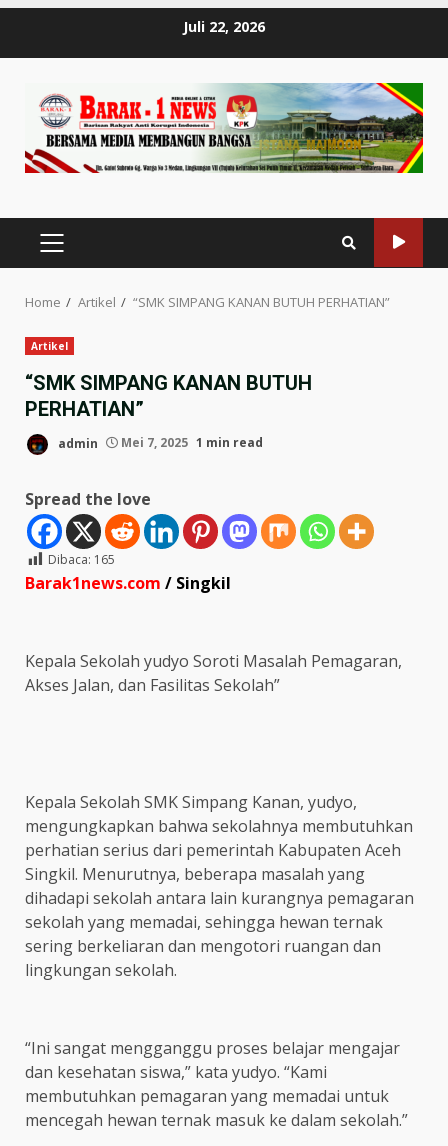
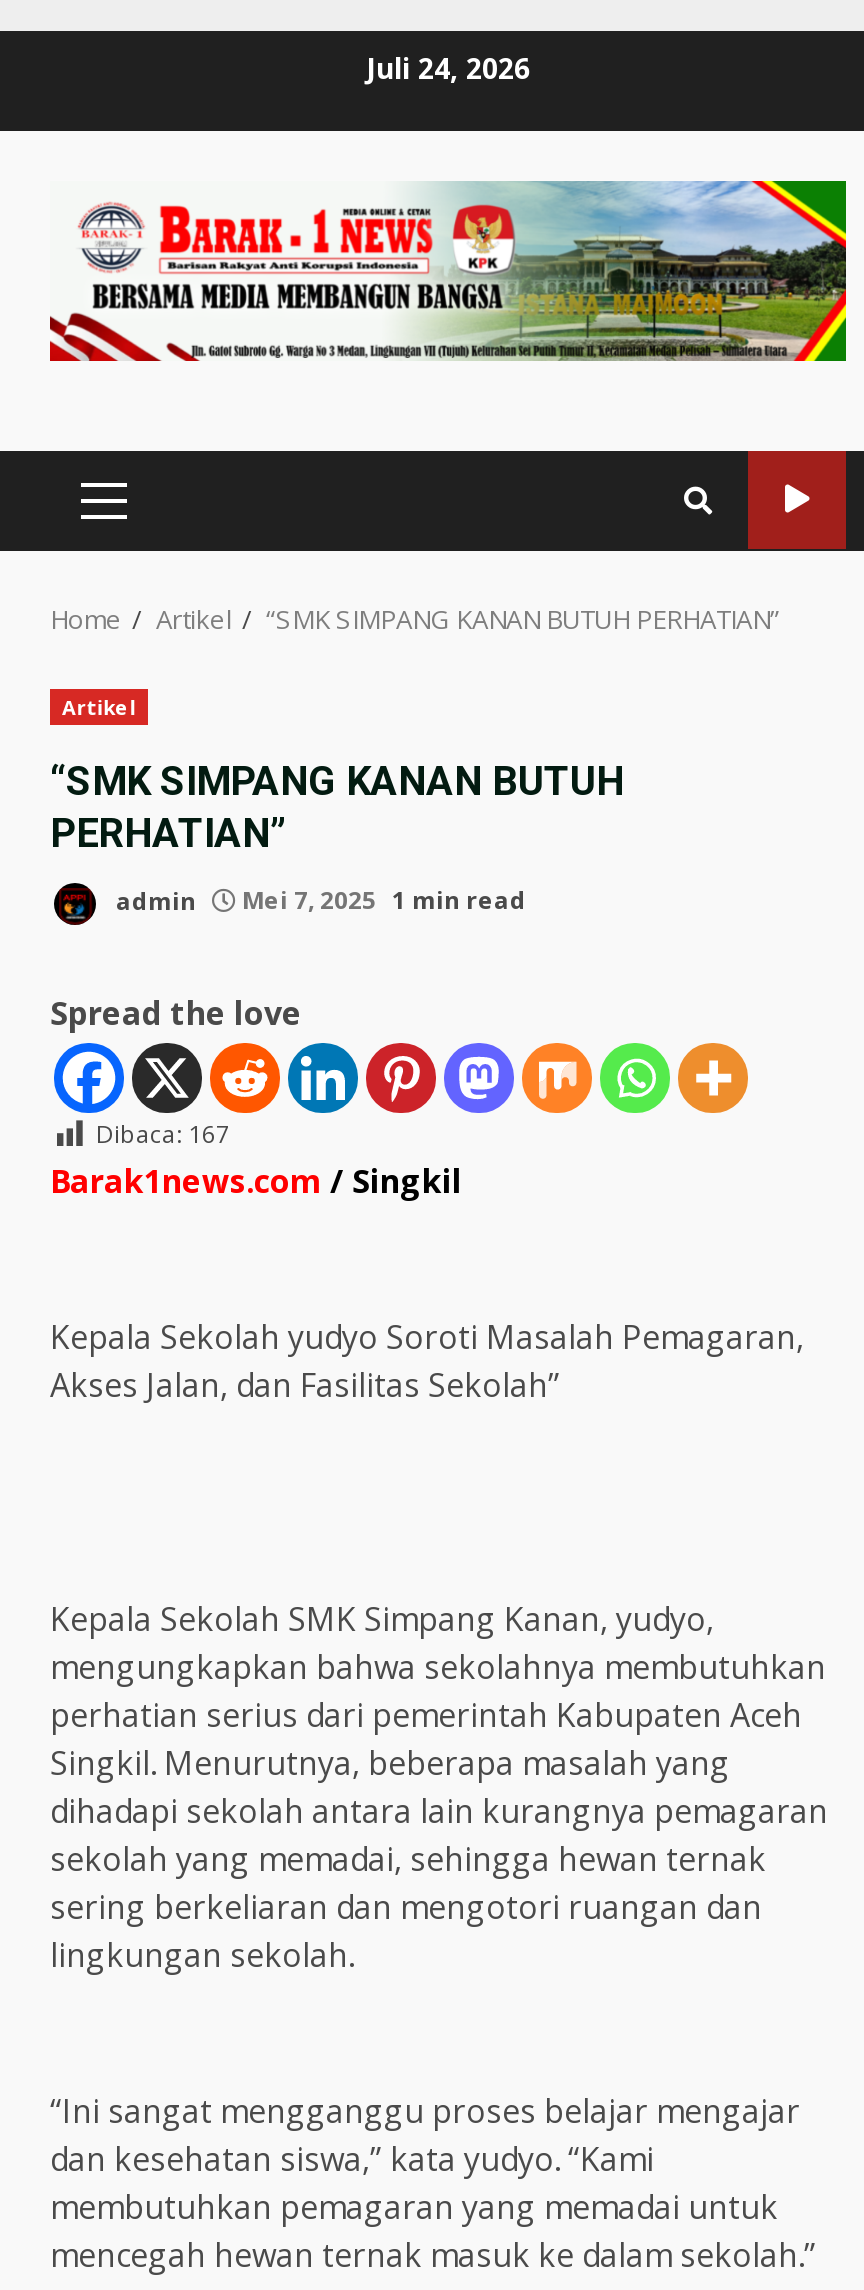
- Juli 22, 2026
+ Juli 24, 2026

- Dibaca: 165
+ Dibaca: 167
